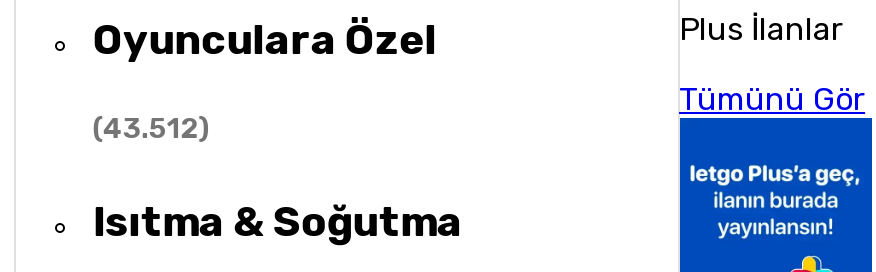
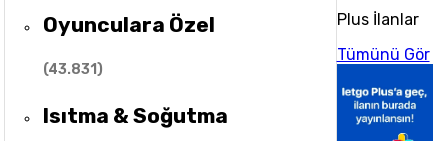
- (43.512)
+ (43.831)
